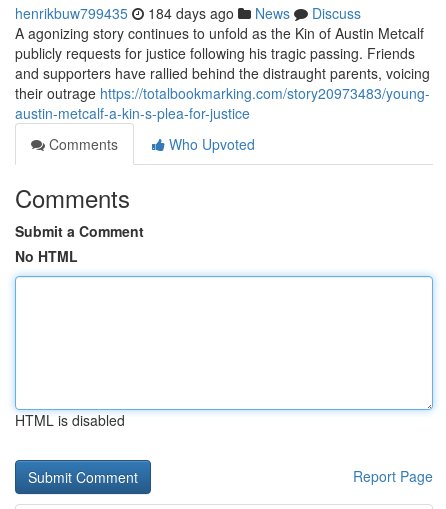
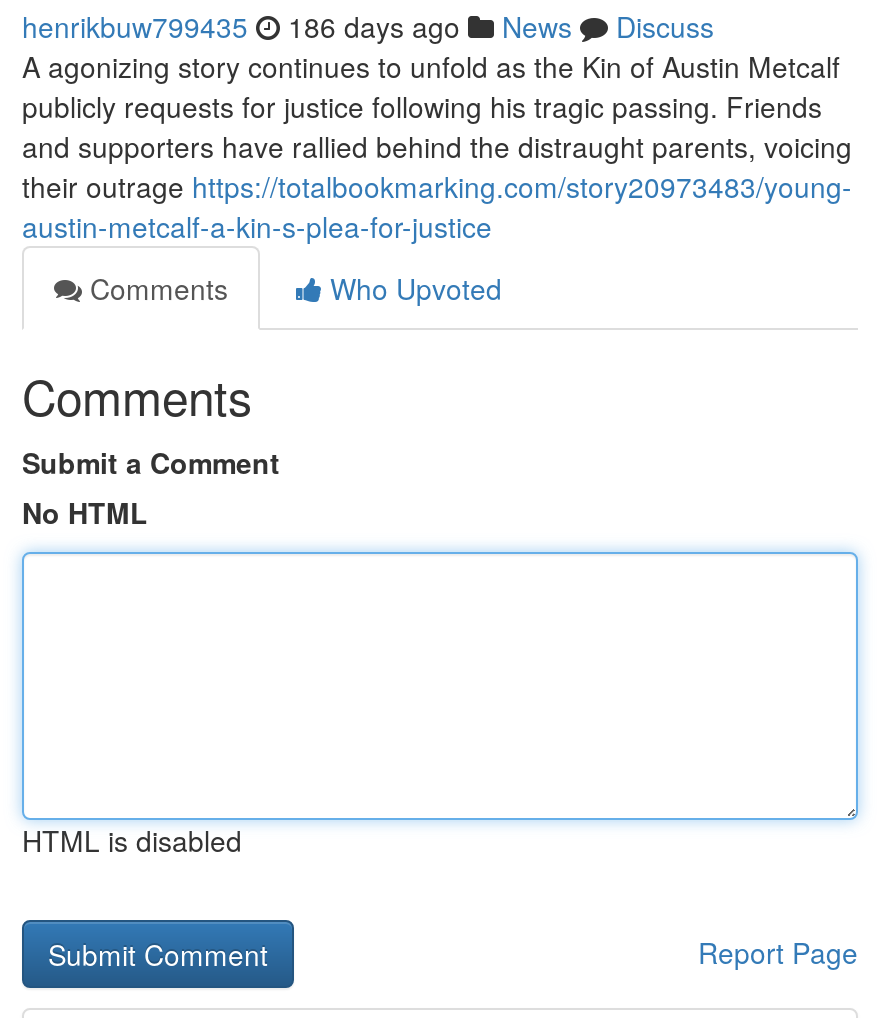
- henrikbuw799435 184 days ago News Discuss
+ henrikbuw799435 186 days ago News Discuss
